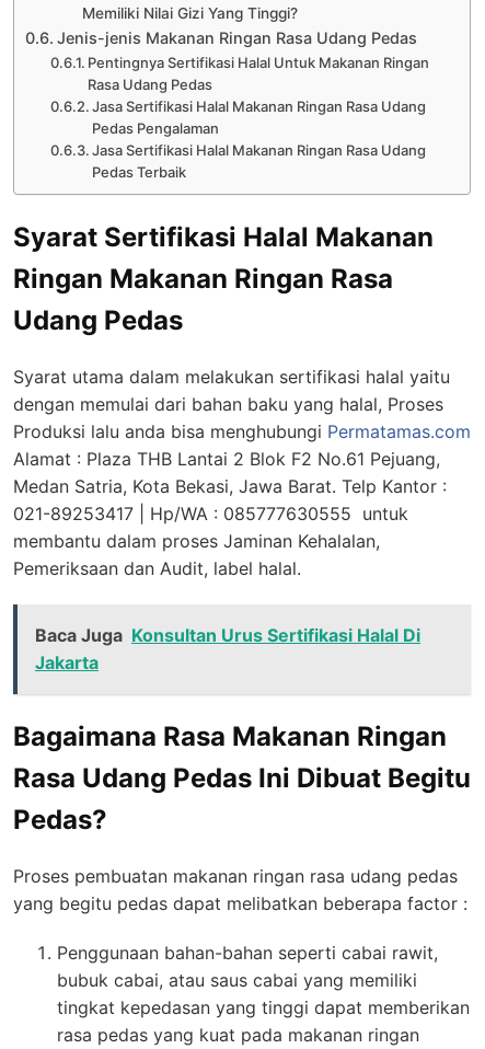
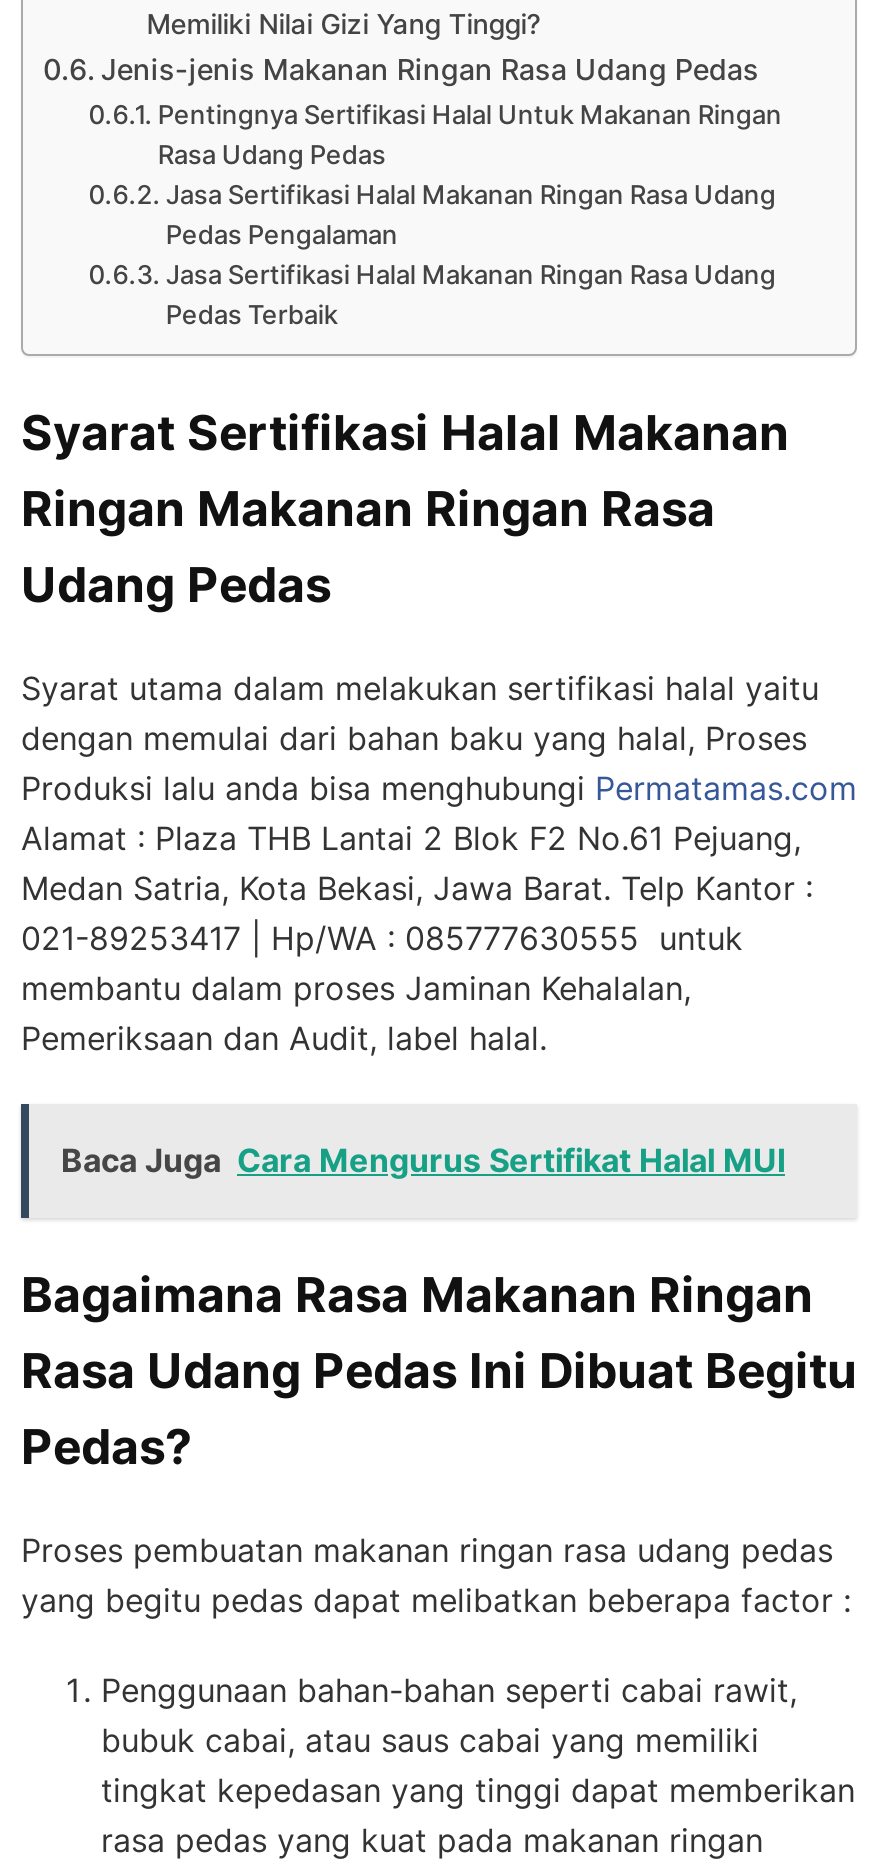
- Baca Juga Konsultan Urus Sertifikasi Halal Di
- Jakarta
+ Baca Juga Cara Mengurus Sertifikat Halal MUI
